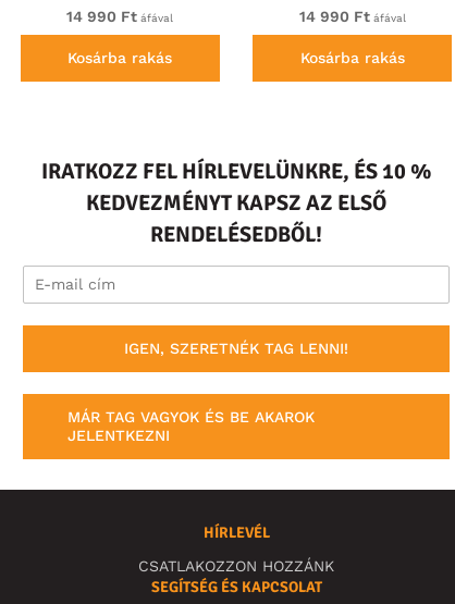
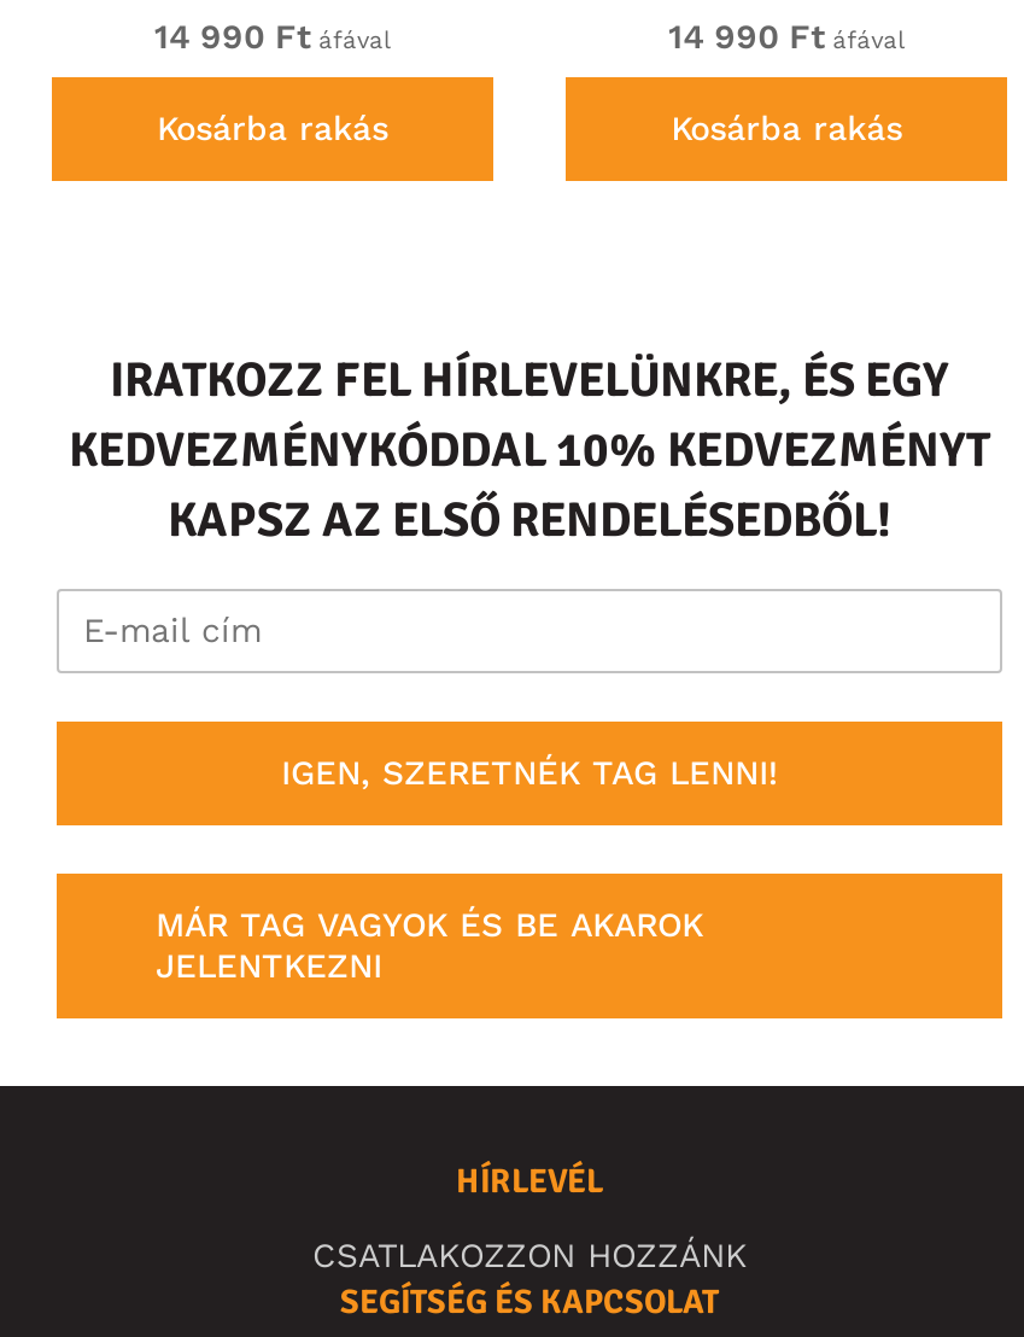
- IRATKOZZ FEL HÍRLEVELÜNKRE, ÉS 10 %
- KEDVEZMÉNYT KAPSZ AZ ELSŐ
- RENDELÉSEDBŐL!
+ IRATKOZZ FEL HÍRLEVELÜNKRE, ÉS EGY
+ KEDVEZMÉNYKÓDDAL 10% KEDVEZMÉNYT
+ KAPSZ AZ ELSŐ RENDELÉSEDBŐL!
